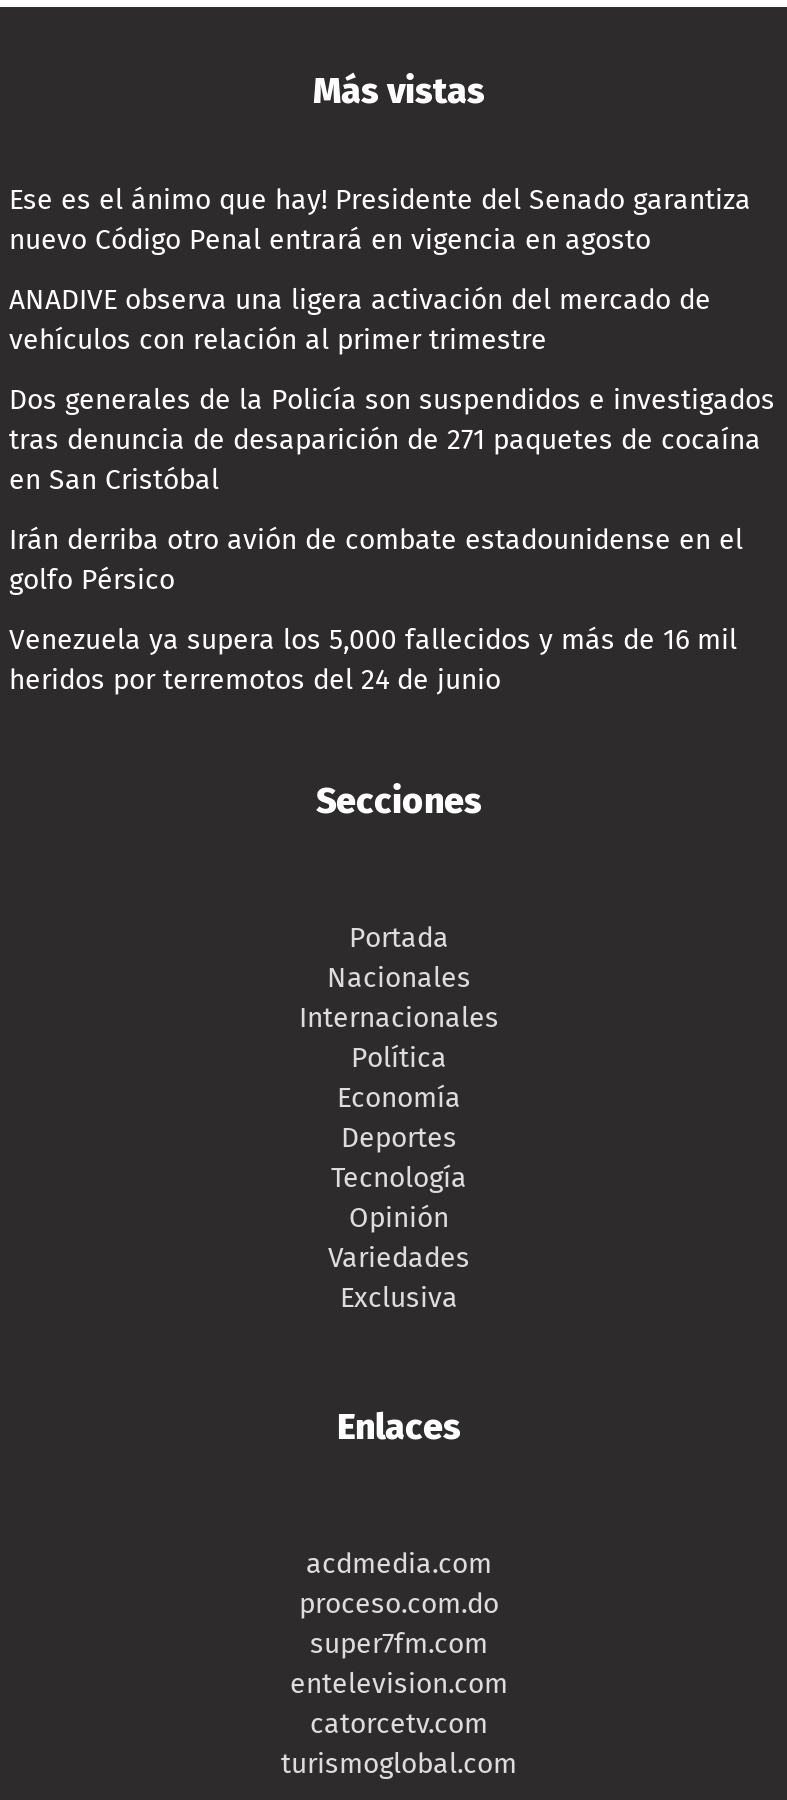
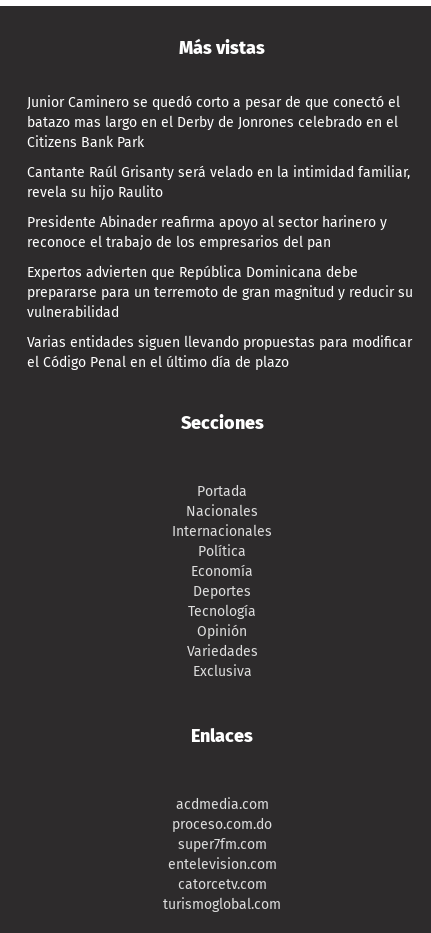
- Ese es el ánimo que hay! Presidente del Senado garantiza
- nuevo Código Penal entrará en vigencia en agosto
+ Junior Caminero se quedó corto a pesar de que conectó el
+ batazo mas largo en el Derby de Jonrones celebrado en el
+ Citizens Bank Park

- ANADIVE observa una ligera activación del mercado de
- vehículos con relación al primer trimestre
+ Cantante Raúl Grisanty será velado en la intimidad familiar,
+ revela su hijo Raulito

- Dos generales de la Policía son suspendidos e investigados
- tras denuncia de desaparición de 271 paquetes de cocaína
- en San Cristóbal
+ Presidente Abinader reafirma apoyo al sector harinero y
+ reconoce el trabajo de los empresarios del pan

- Irán derriba otro avión de combate estadounidense en el
- golfo Pérsico
+ Expertos advierten que República Dominicana debe
+ prepararse para un terremoto de gran magnitud y reducir su
+ vulnerabilidad

- Venezuela ya supera los 5,000 fallecidos y más de 16 mil
- heridos por terremotos del 24 de junio
+ Varias entidades siguen llevando propuestas para modificar
+ el Código Penal en el último día de plazo
